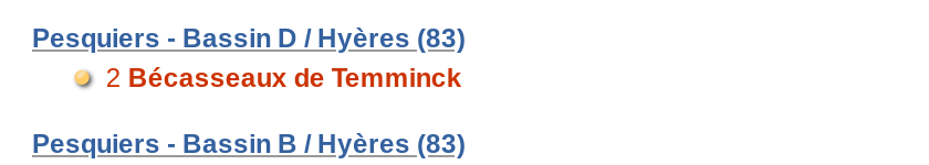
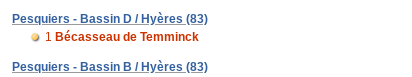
- 2 Bécasseaux de Temminck
+ 1 Bécasseau de Temminck
